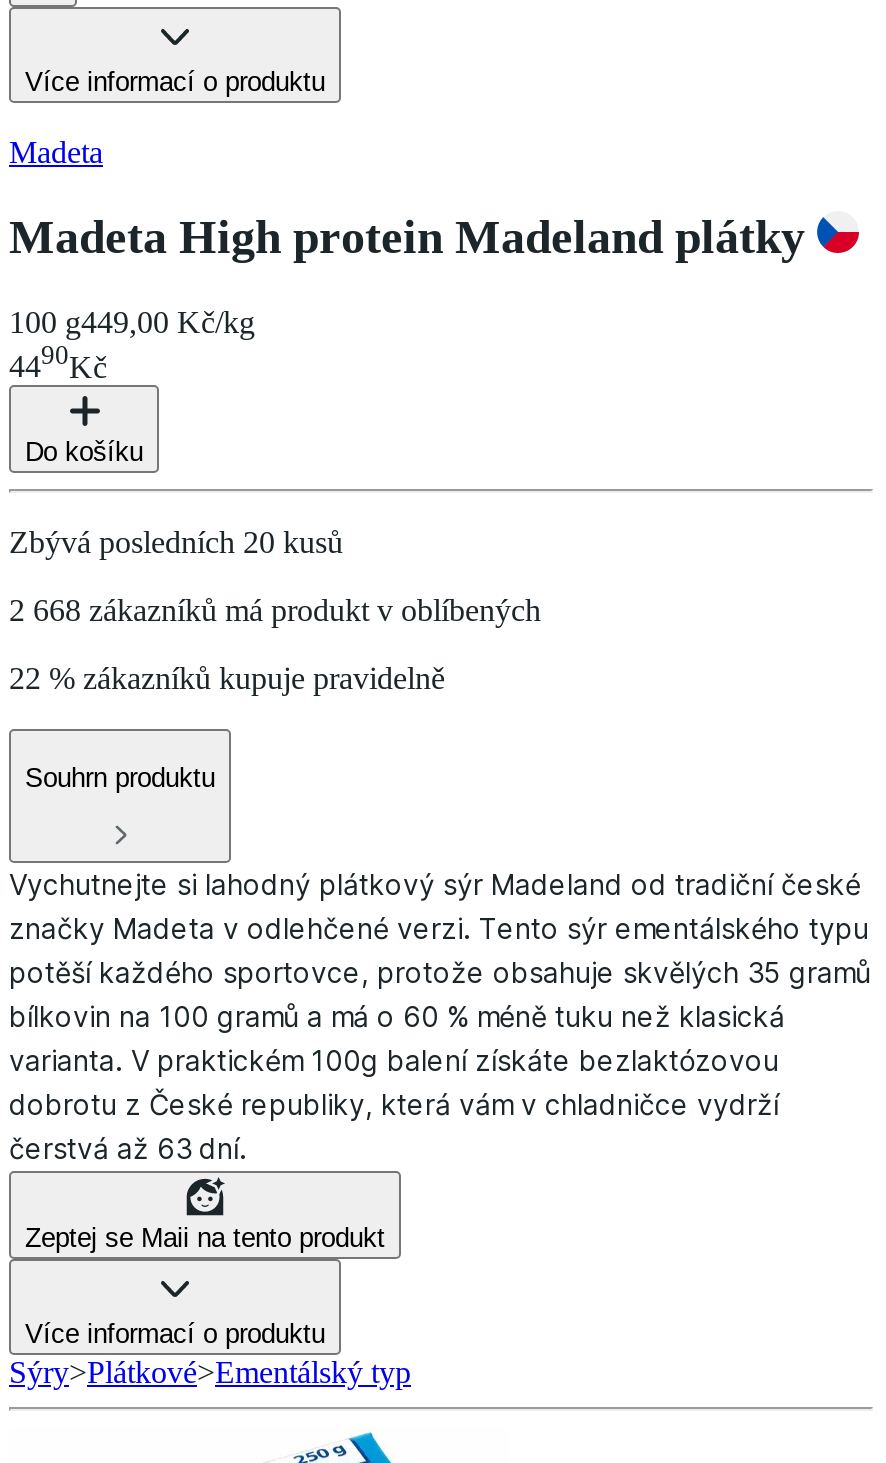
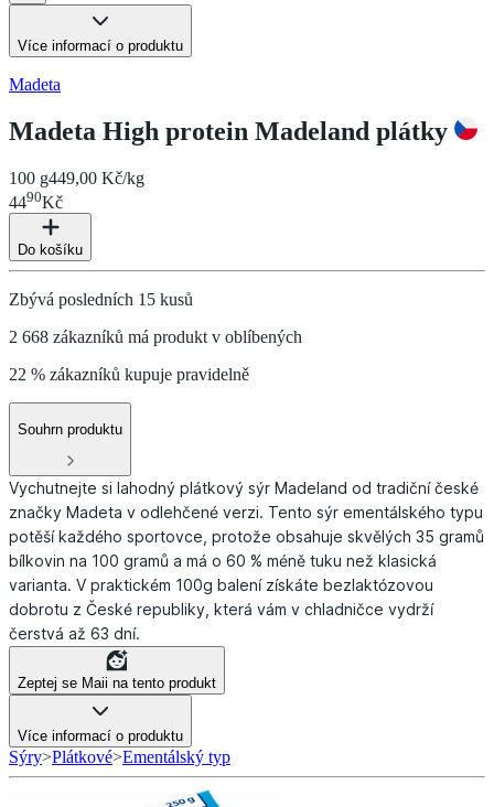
- Zbývá posledních 20 kusů
+ Zbývá posledních 15 kusů
